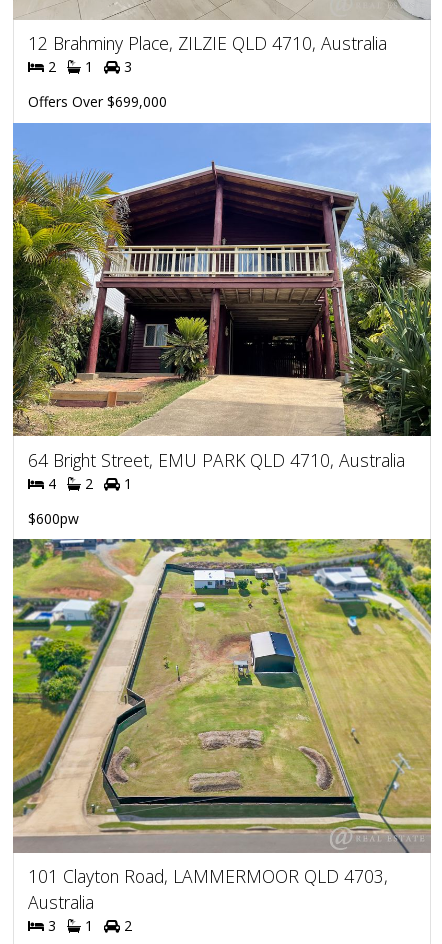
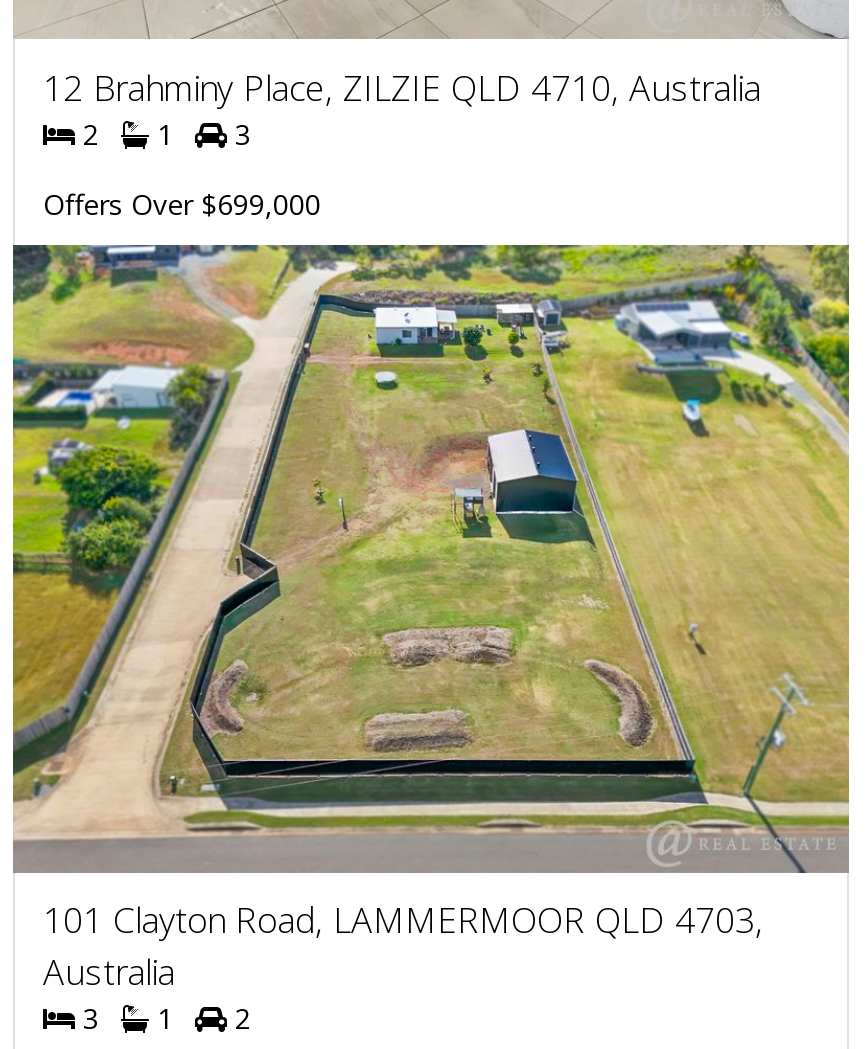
- [image]
- 64 Bright Street, EMU PARK QLD 4710, Australia
- 4
- 2
- 1
- $600pw
